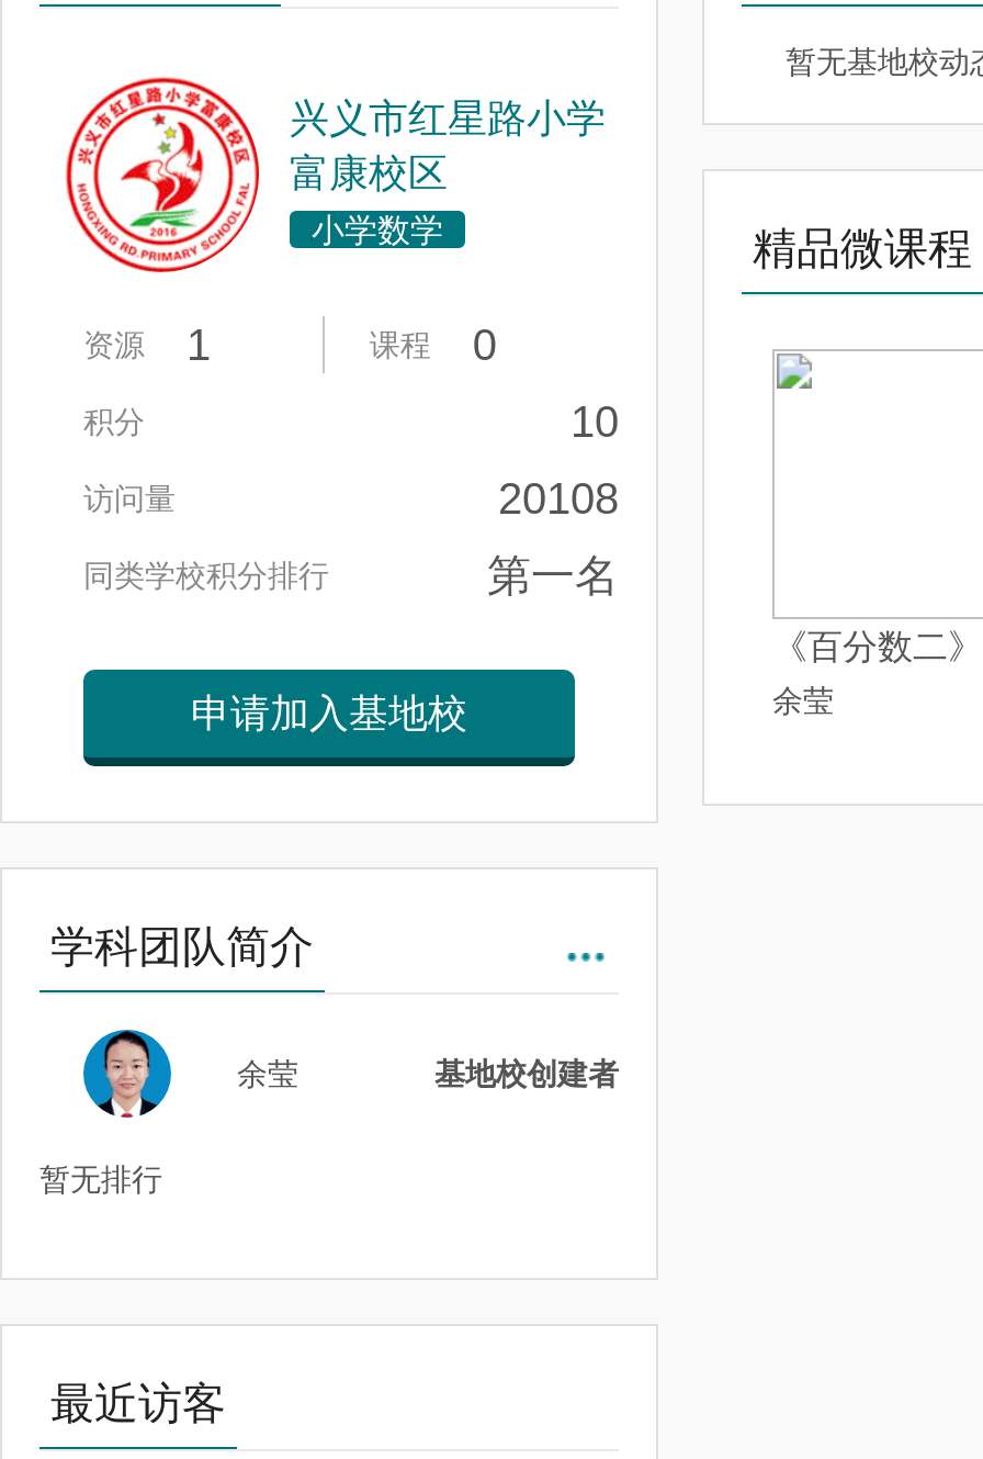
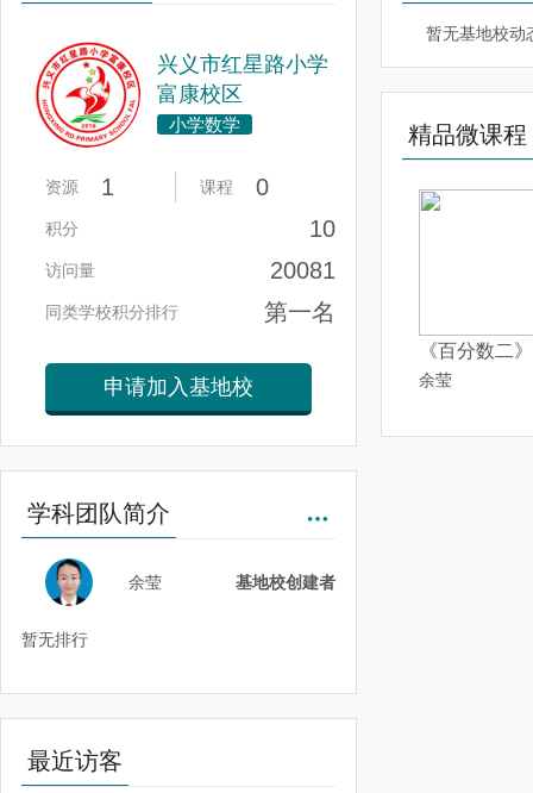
- 20108
+ 20081
